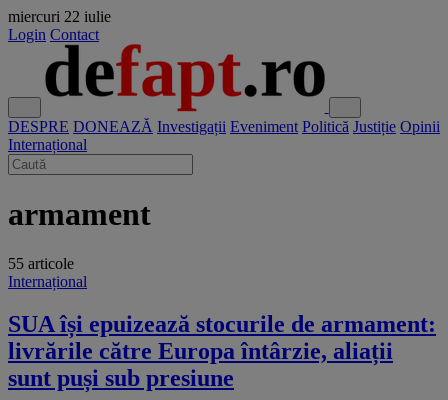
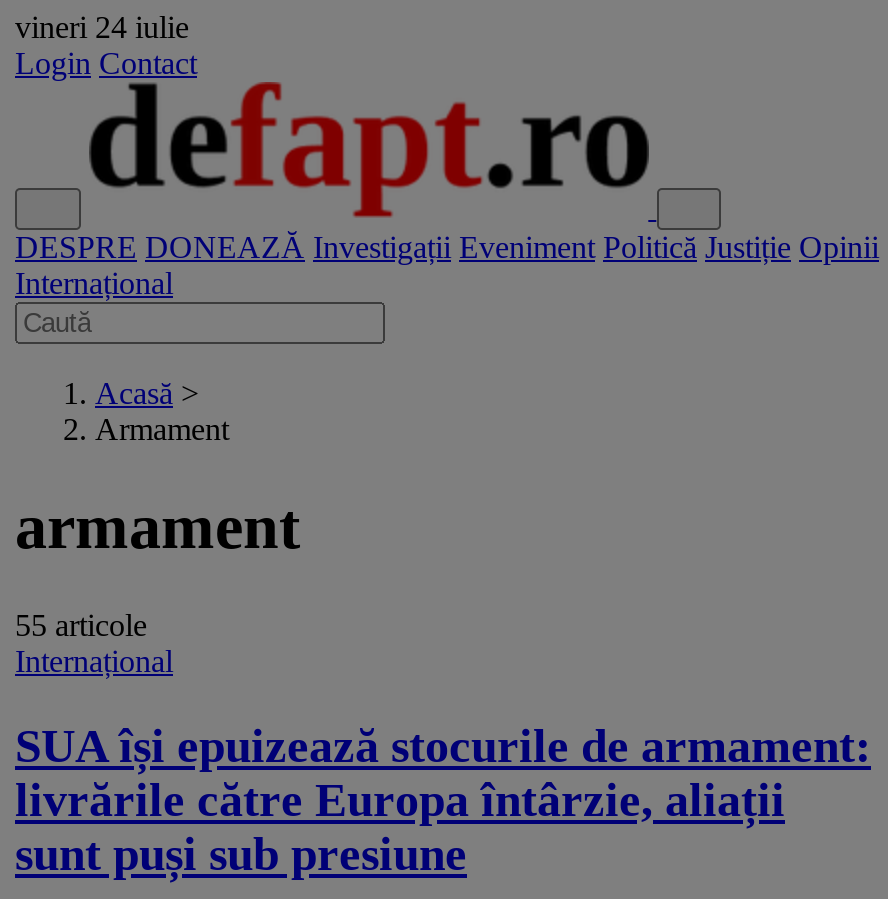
- miercuri 22 iulie
+ vineri 24 iulie

+ Acasă >
+ Armament
